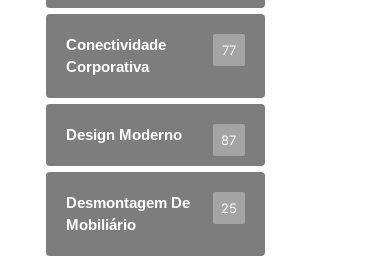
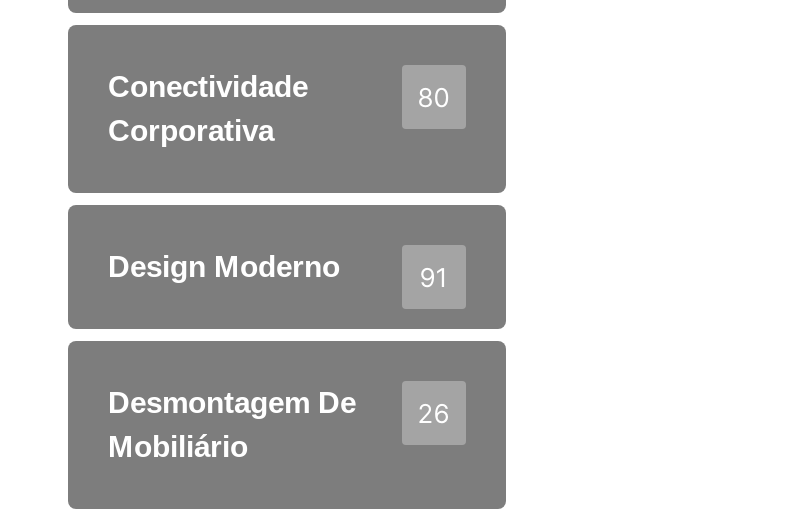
- 77
+ 80

- 87
+ 91

- Desmontagem De 25
+ Desmontagem De 26
